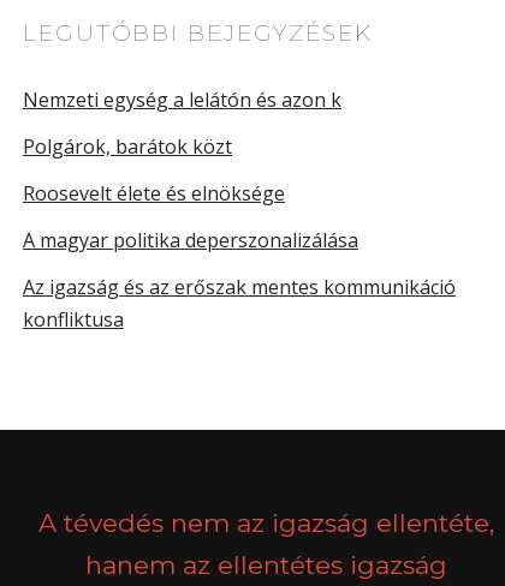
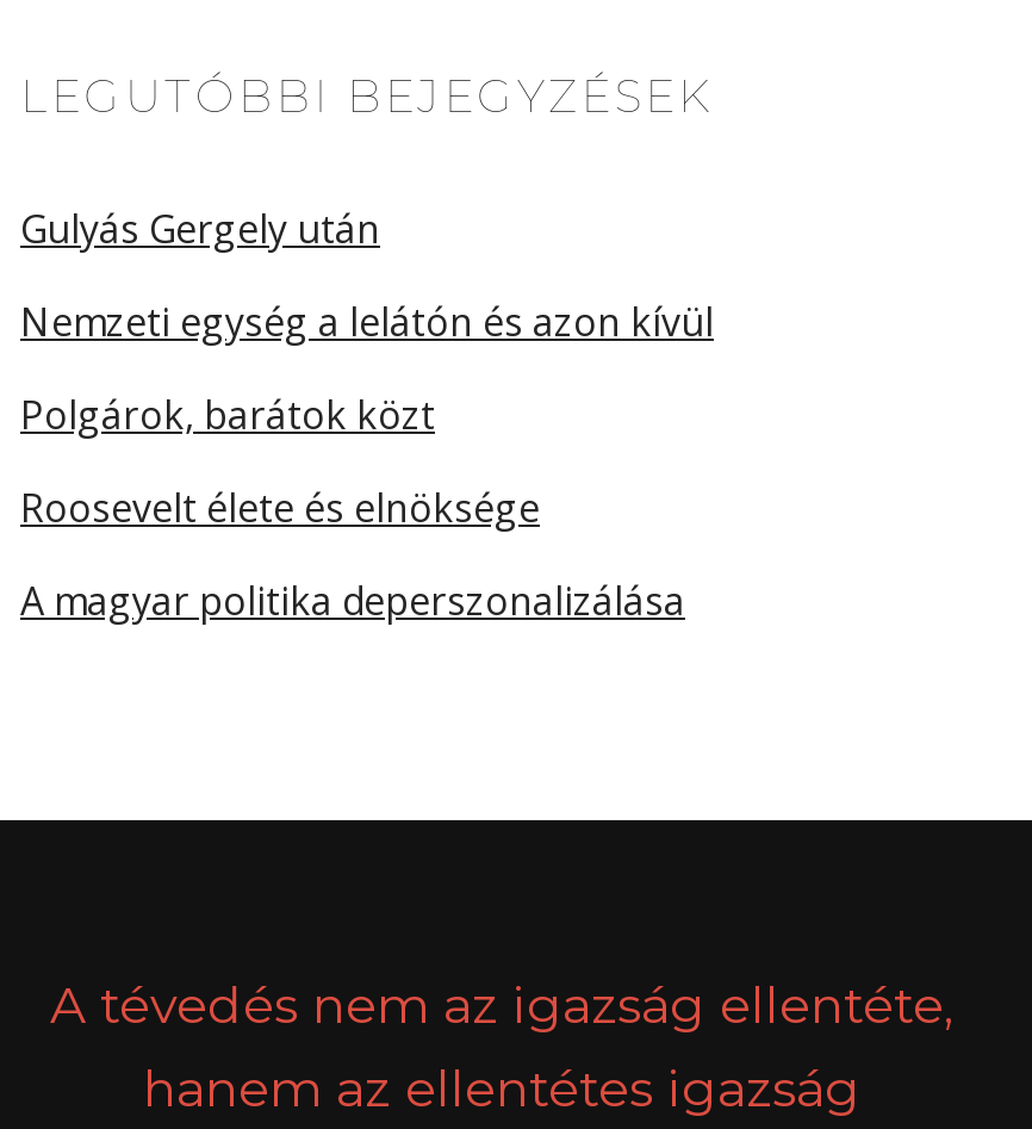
- Nemzeti egység a lelátón és azon k
+ Gulyás Gergely után
+ Nemzeti egység a lelátón és azon kívül

moved down: Polgárok, barátok közt | Roosevelt élete és elnöksége | A magyar politika deperszonalizálása

- Az igazság és az erőszak mentes kommunikáció
- konfliktusa
